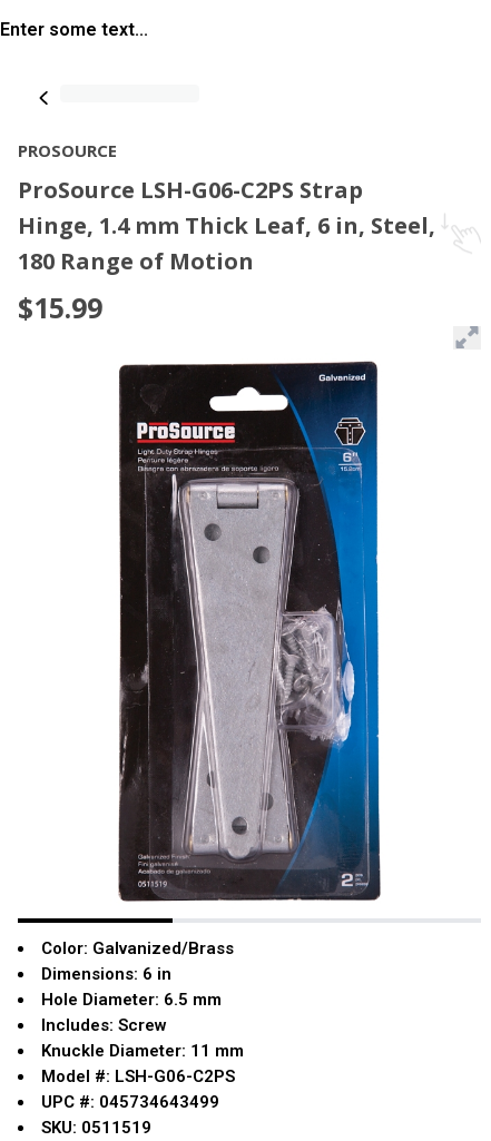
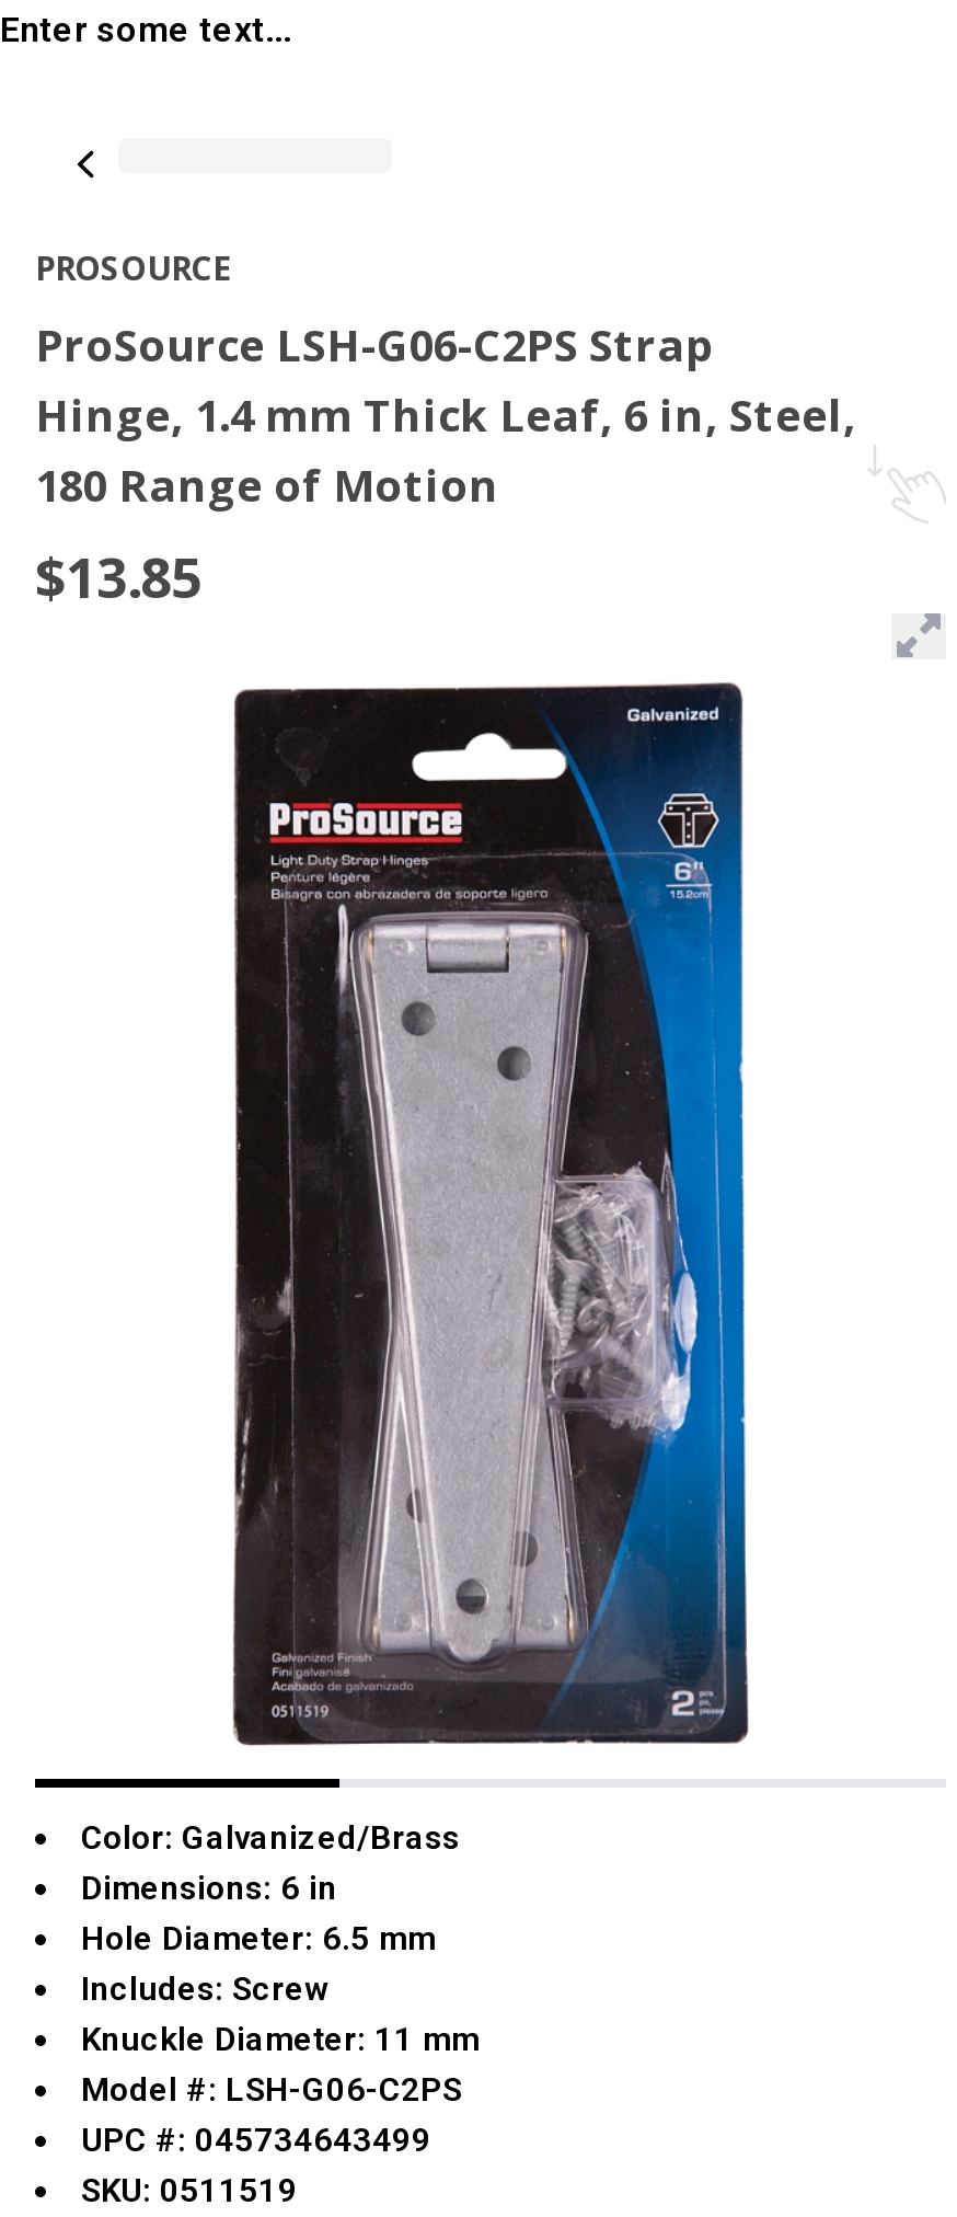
- $15.99
+ $13.85
